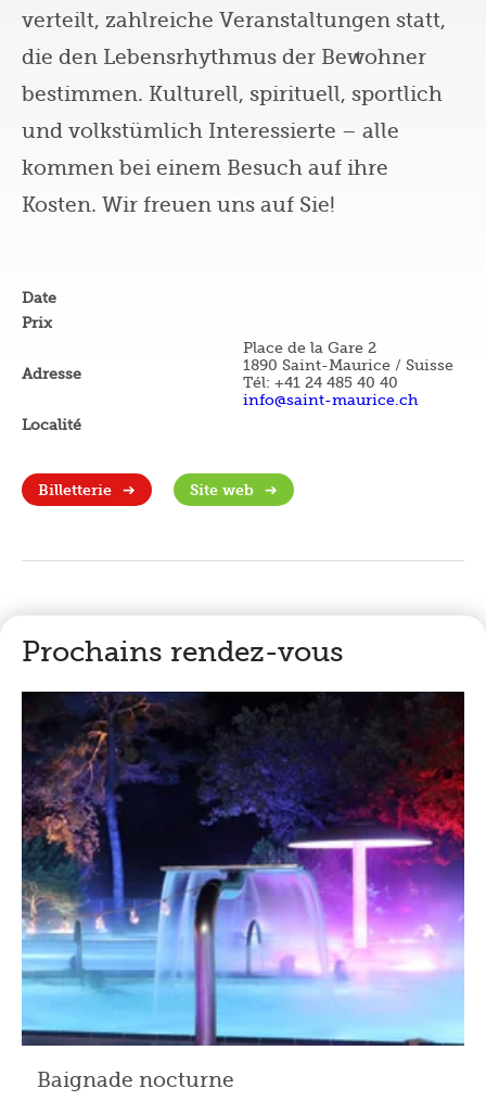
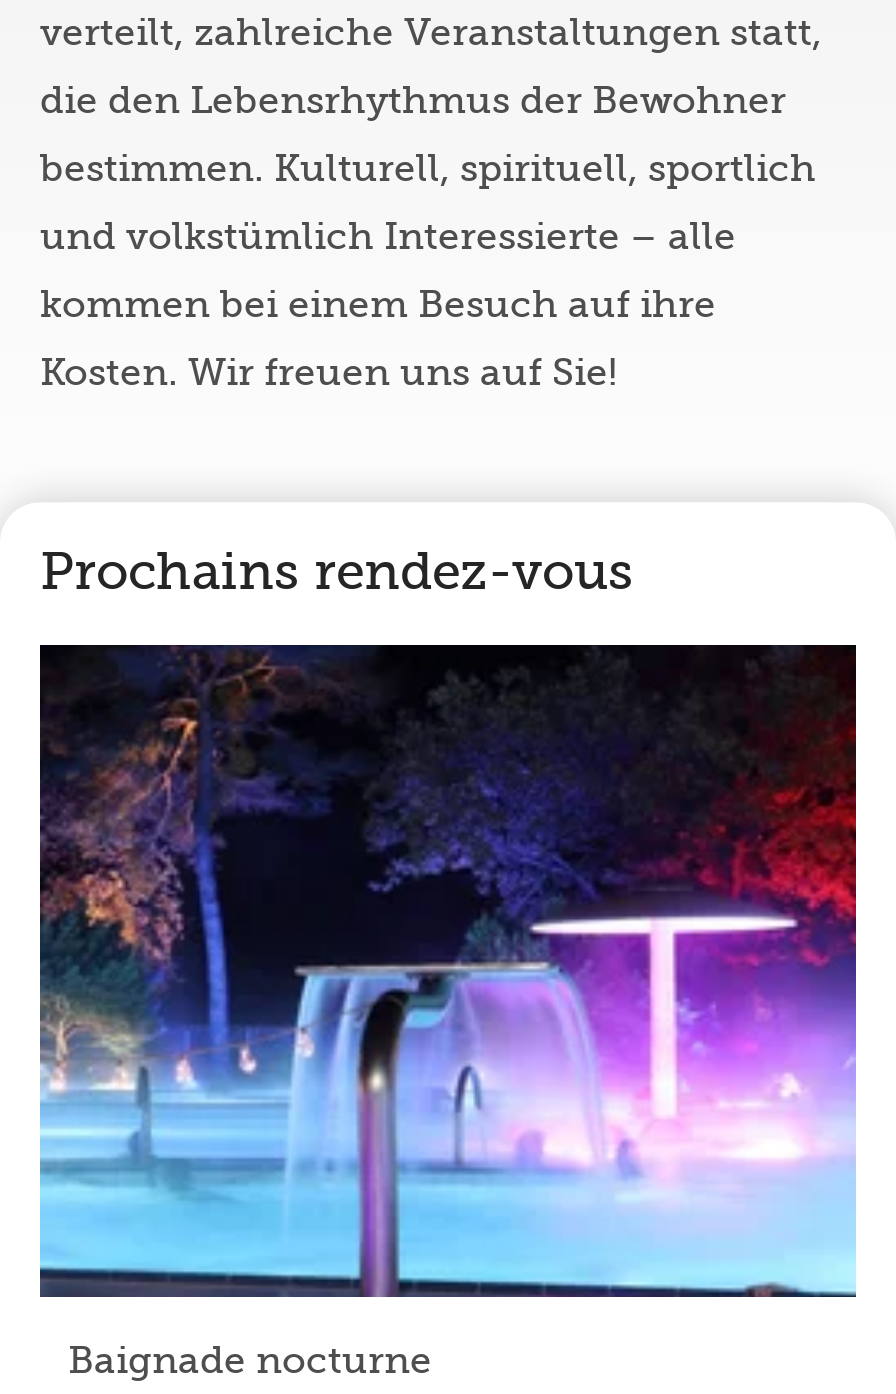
- Date
- Prix
- Adresse

- Place de la Gare 2
- 1890 Saint-Maurice / Suisse
- Tél: +41 24 485 40 40
- info@saint-maurice.ch
- Localité

- Billetterie
- Site web
